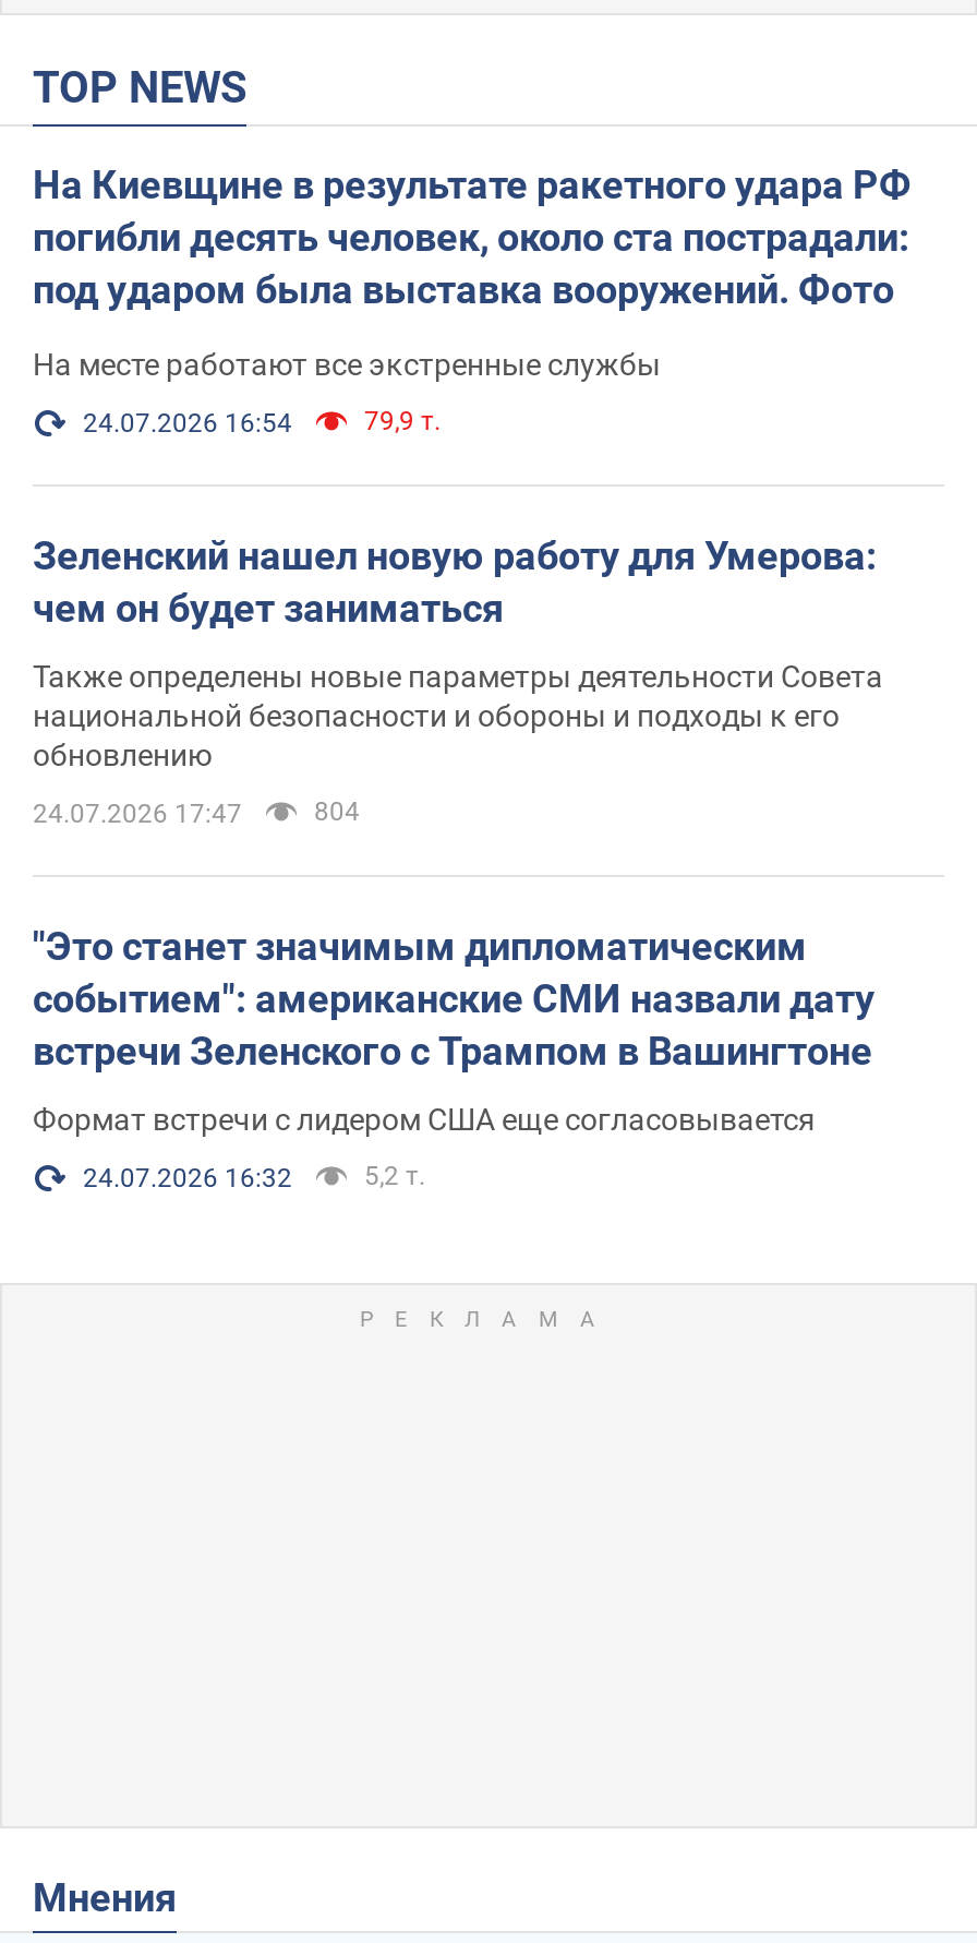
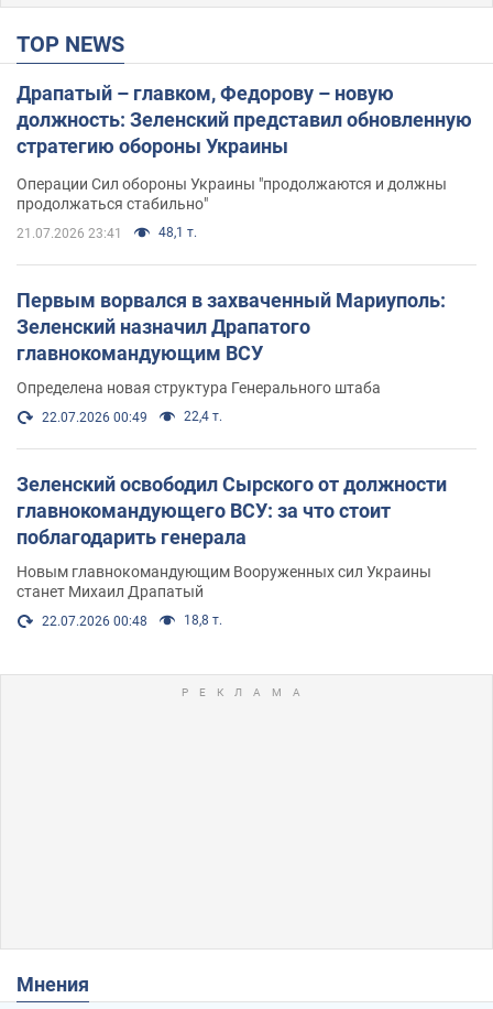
- На Киевщине в результате ракетного удара РФ
- погибли десять человек, около ста пострадали:
- под ударом была выставка вооружений. Фото
+ Драпатый – главком, Федорову – новую
+ должность: Зеленский представил обновленную
+ стратегию обороны Украины

- На месте работают все экстренные службы
+ Операции Сил обороны Украины "продолжаются и должны
+ продолжаться стабильно"

- 24.07.2026 16:54
- 79,9 т.
+ 21.07.2026 23:41
+ 48,1 т.

- Зеленский нашел новую работу для Умерова:
- чем он будет заниматься
+ Первым ворвался в захваченный Мариуполь:
+ Зеленский назначил Драпатого
+ главнокомандующим ВСУ

- Также определены новые параметры деятельности Совета
- национальной безопасности и обороны и подходы к его
- обновлению
+ Определена новая структура Генерального штаба

- 24.07.2026 17:47
- 804
+ 22.07.2026 00:49
+ 22,4 т.

- "Это станет значимым дипломатическим
- событием": американские СМИ назвали дату
- встречи Зеленского с Трампом в Вашингтоне
+ Зеленский освободил Сырского от должности
+ главнокомандующего ВСУ: за что стоит
+ поблагодарить генерала

- Формат встречи с лидером США еще согласовывается
+ Новым главнокомандующим Вооруженных сил Украины
+ станет Михаил Драпатый

- 24.07.2026 16:32
- 5,2 т.
+ 22.07.2026 00:48
+ 18,8 т.
